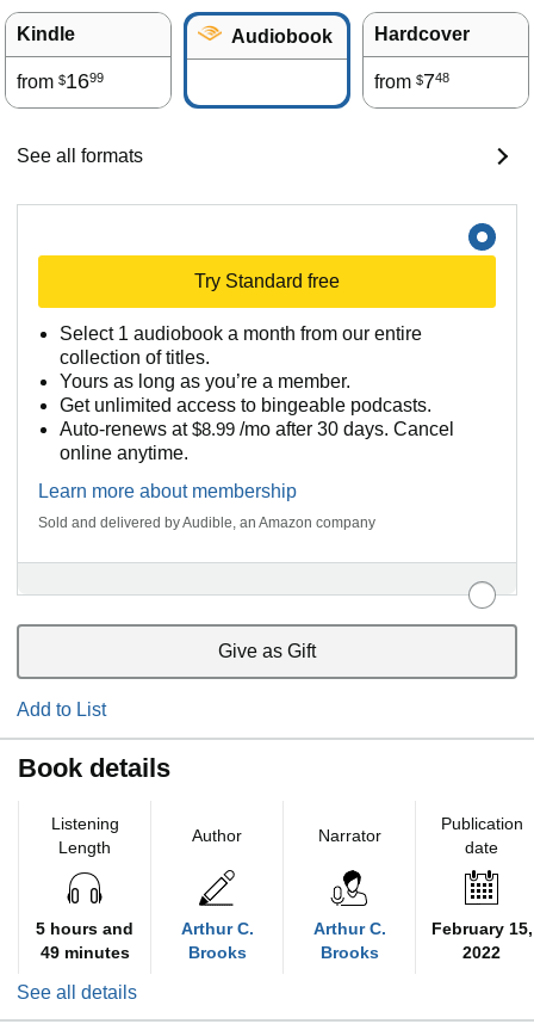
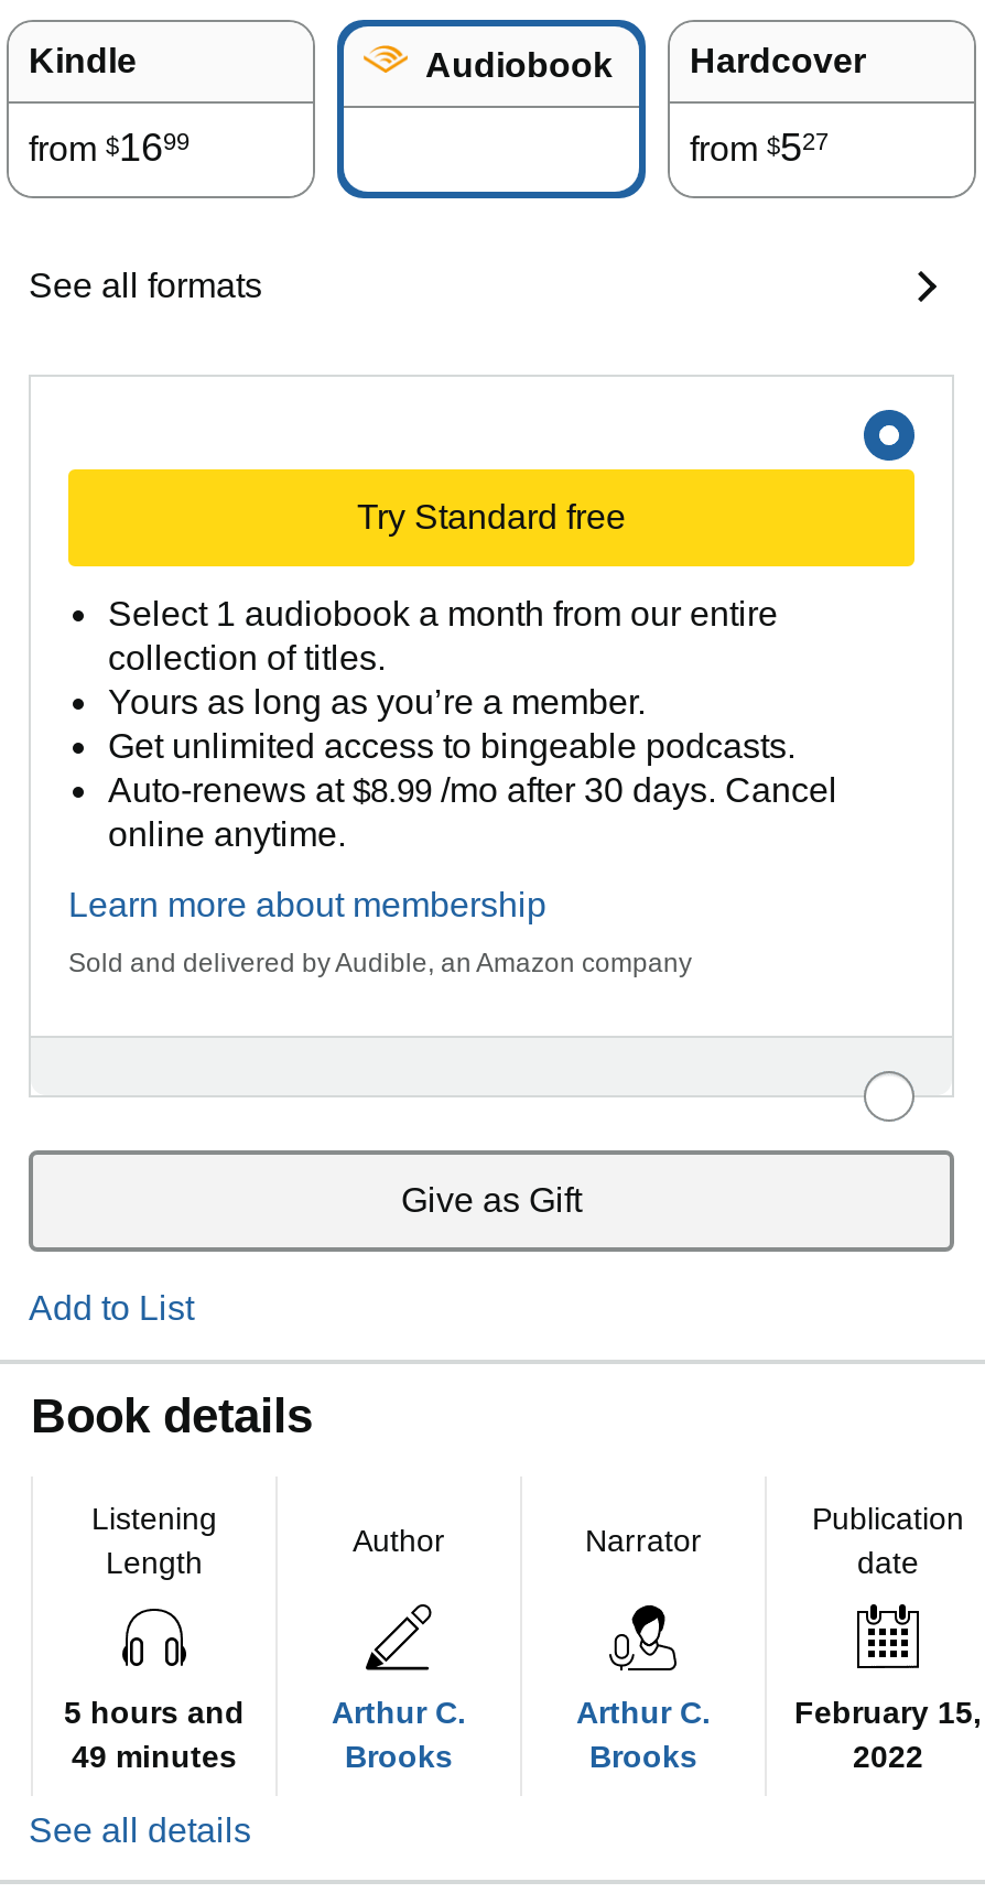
- from $748
+ from $527
